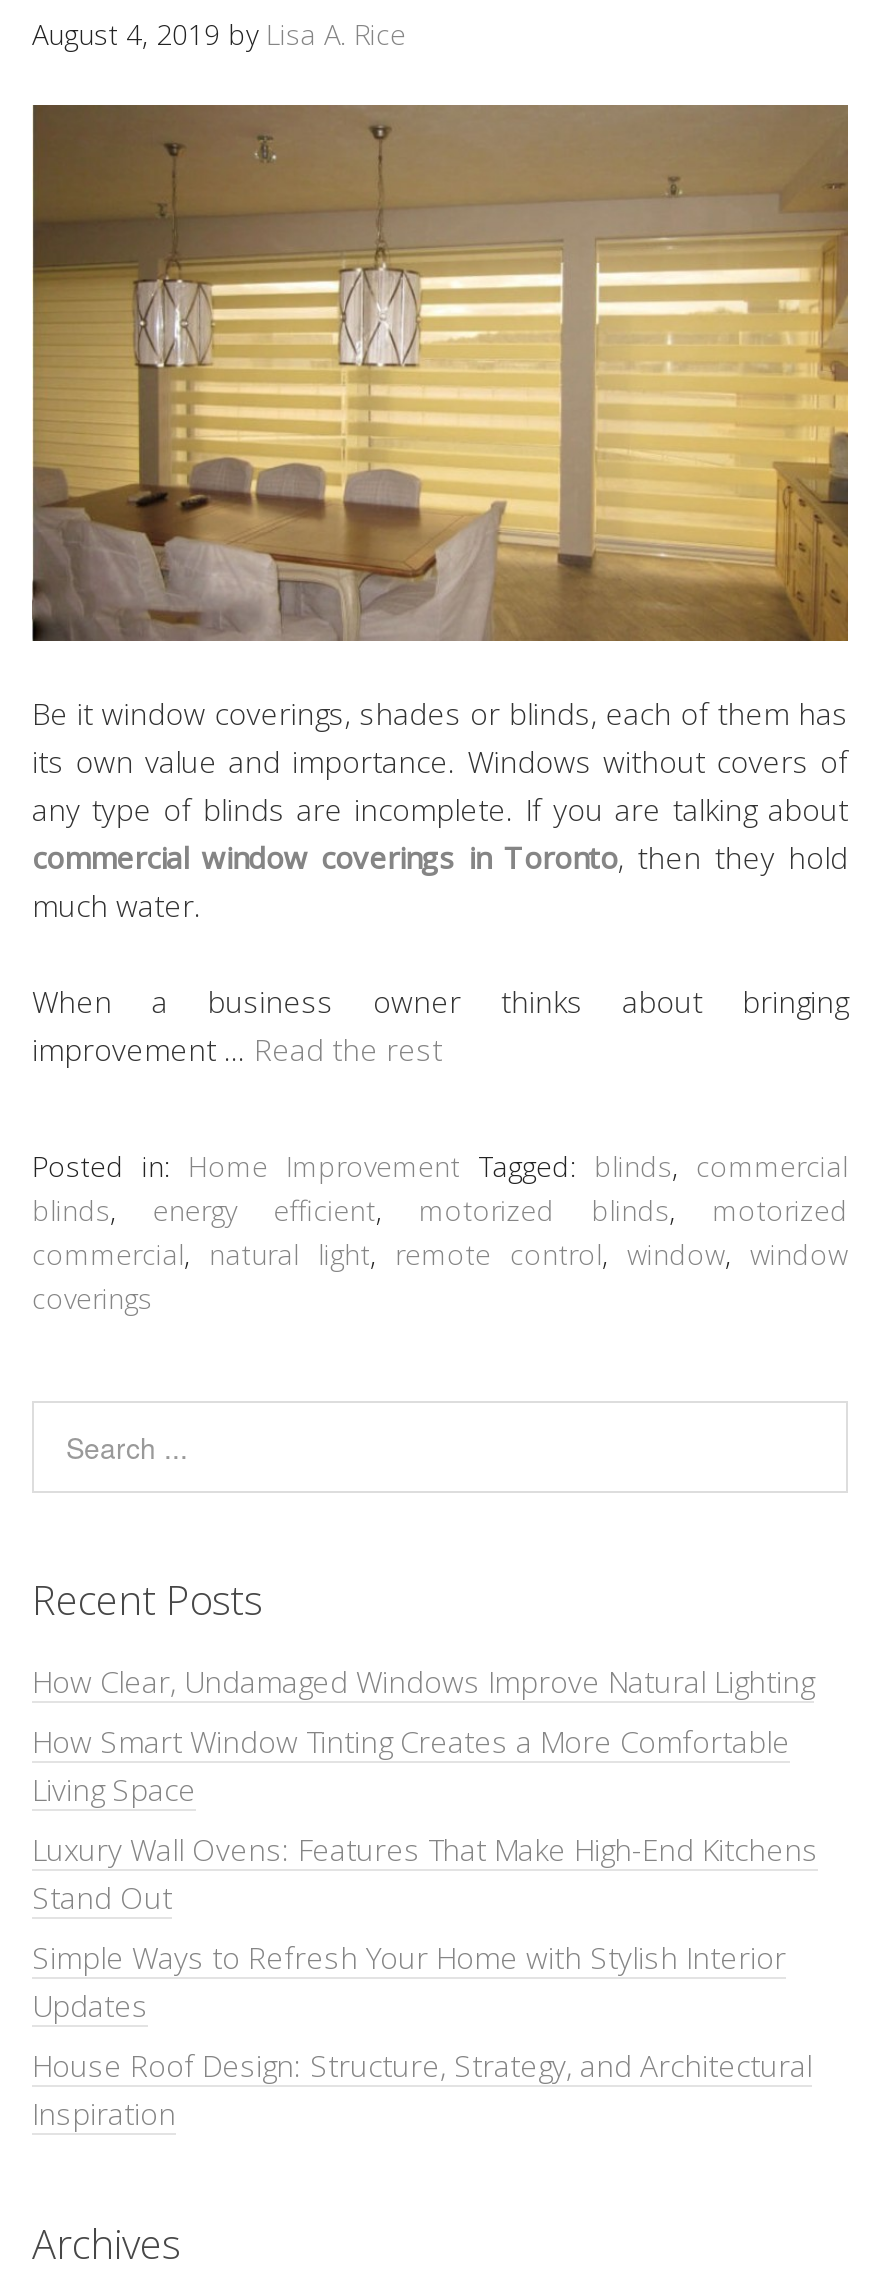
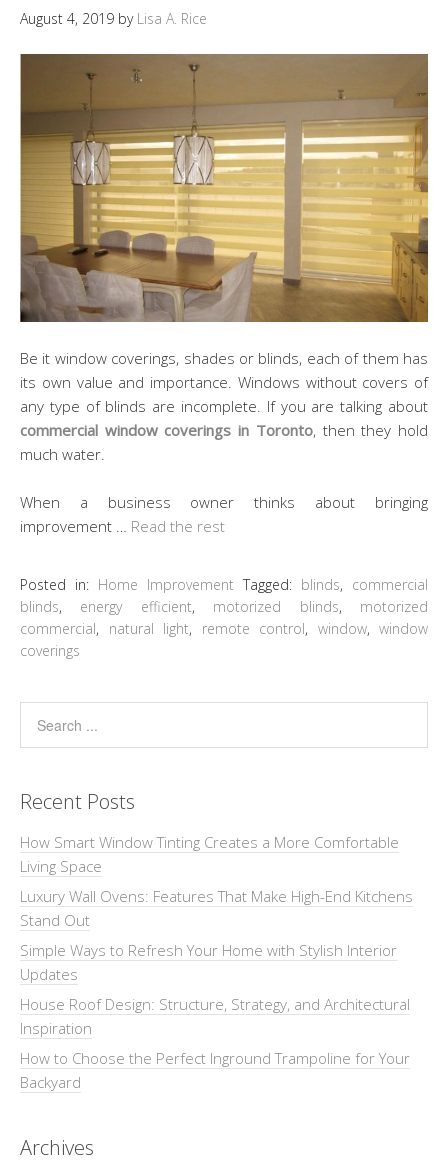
- How Clear, Undamaged Windows Improve Natural Lighting

moved up: How Smart Window Tinting Creates a More Comfortable | Living Space | Luxury Wall Ovens: Features That Make High-End Kitchens | Stand Out | Simple Ways to Refresh Your Home with Stylish Interior | Updates | House Roof Design: Structure, Strategy, and Architectural | Inspiration

+ How to Choose the Perfect Inground Trampoline for Your
+ Backyard
